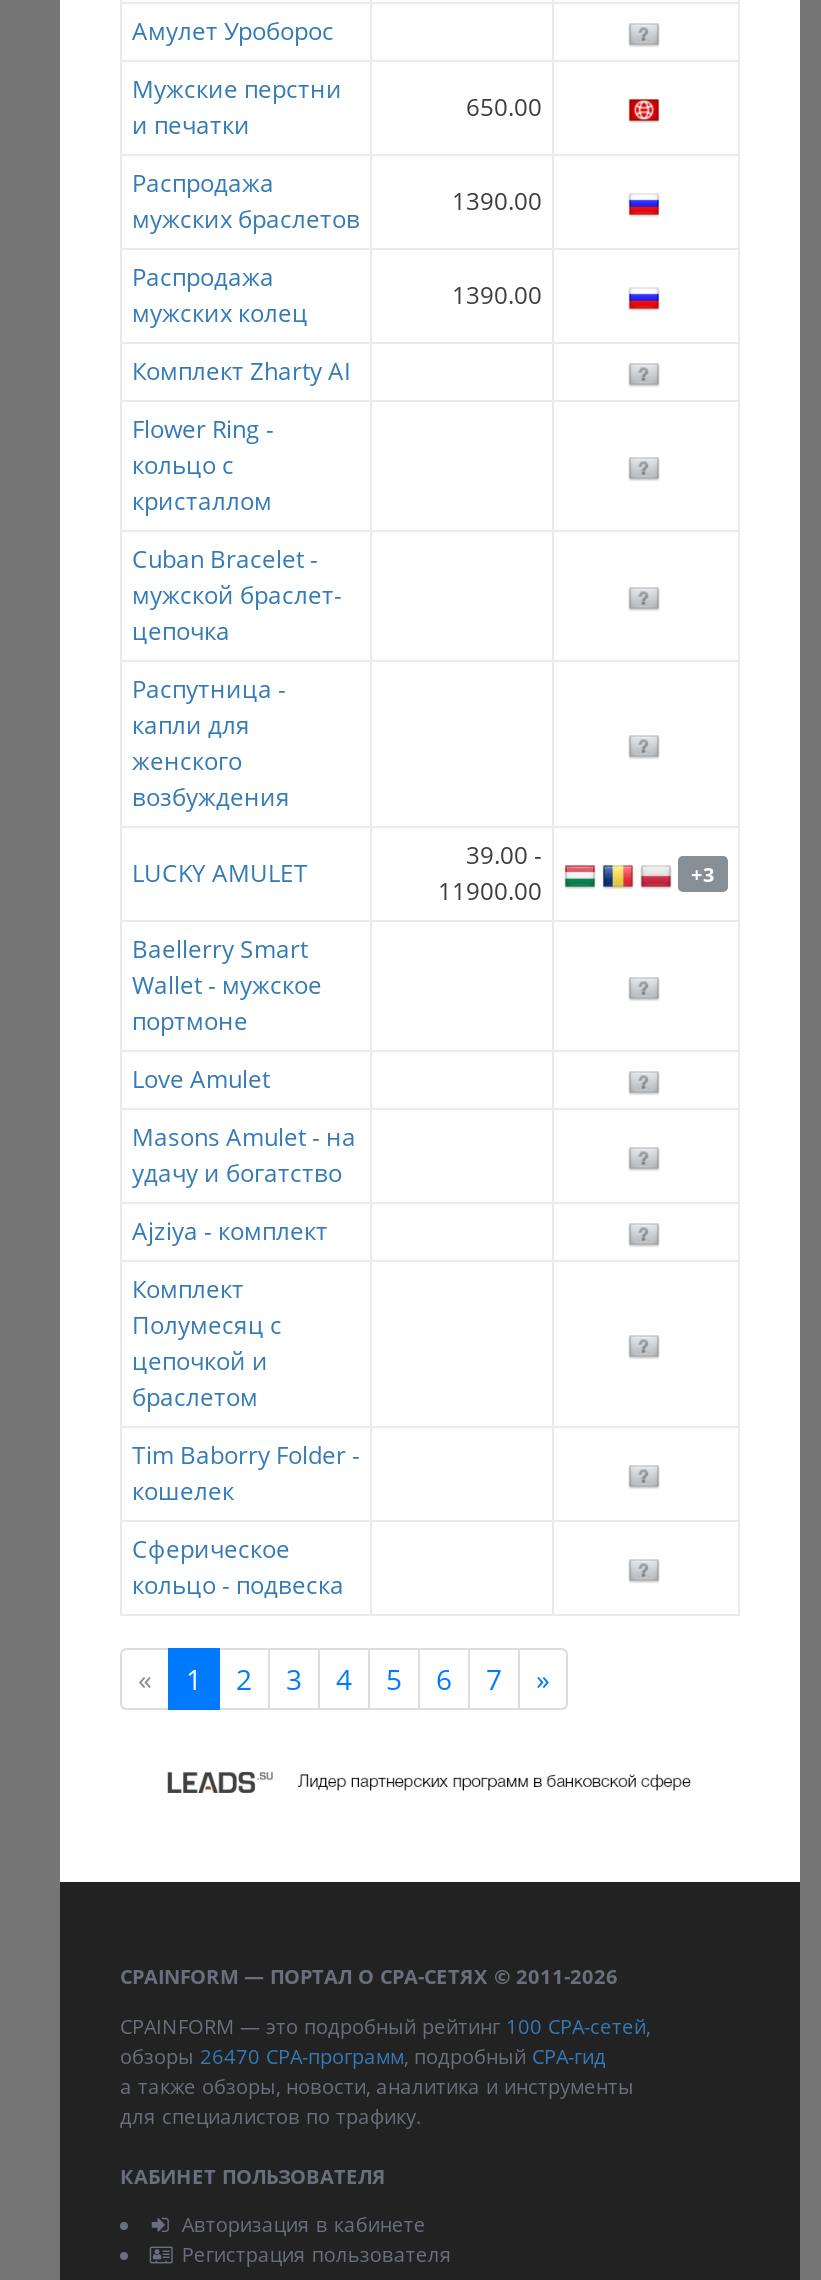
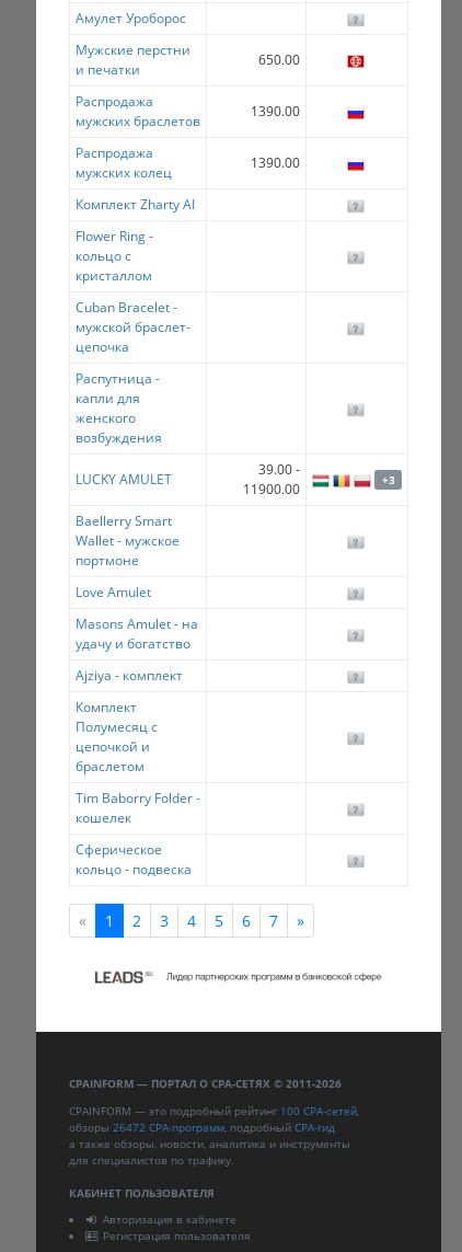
- обзоры 26470 CPA-программ, подробный CPA-гид
+ обзоры 26472 CPA-программ, подробный CPA-гид
